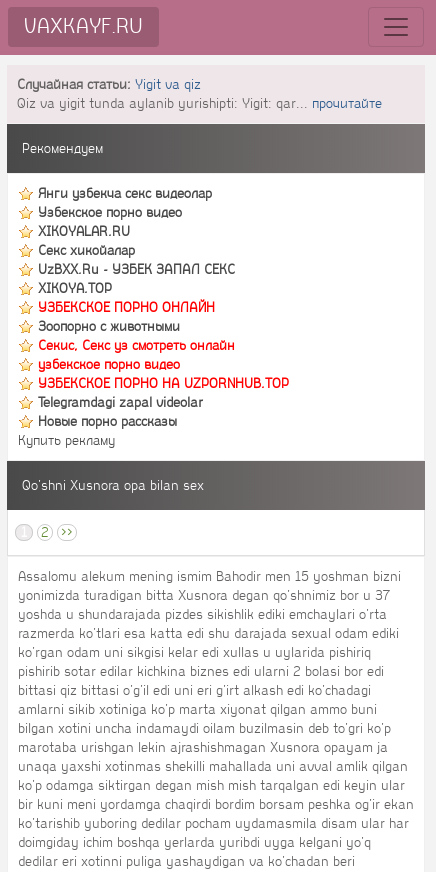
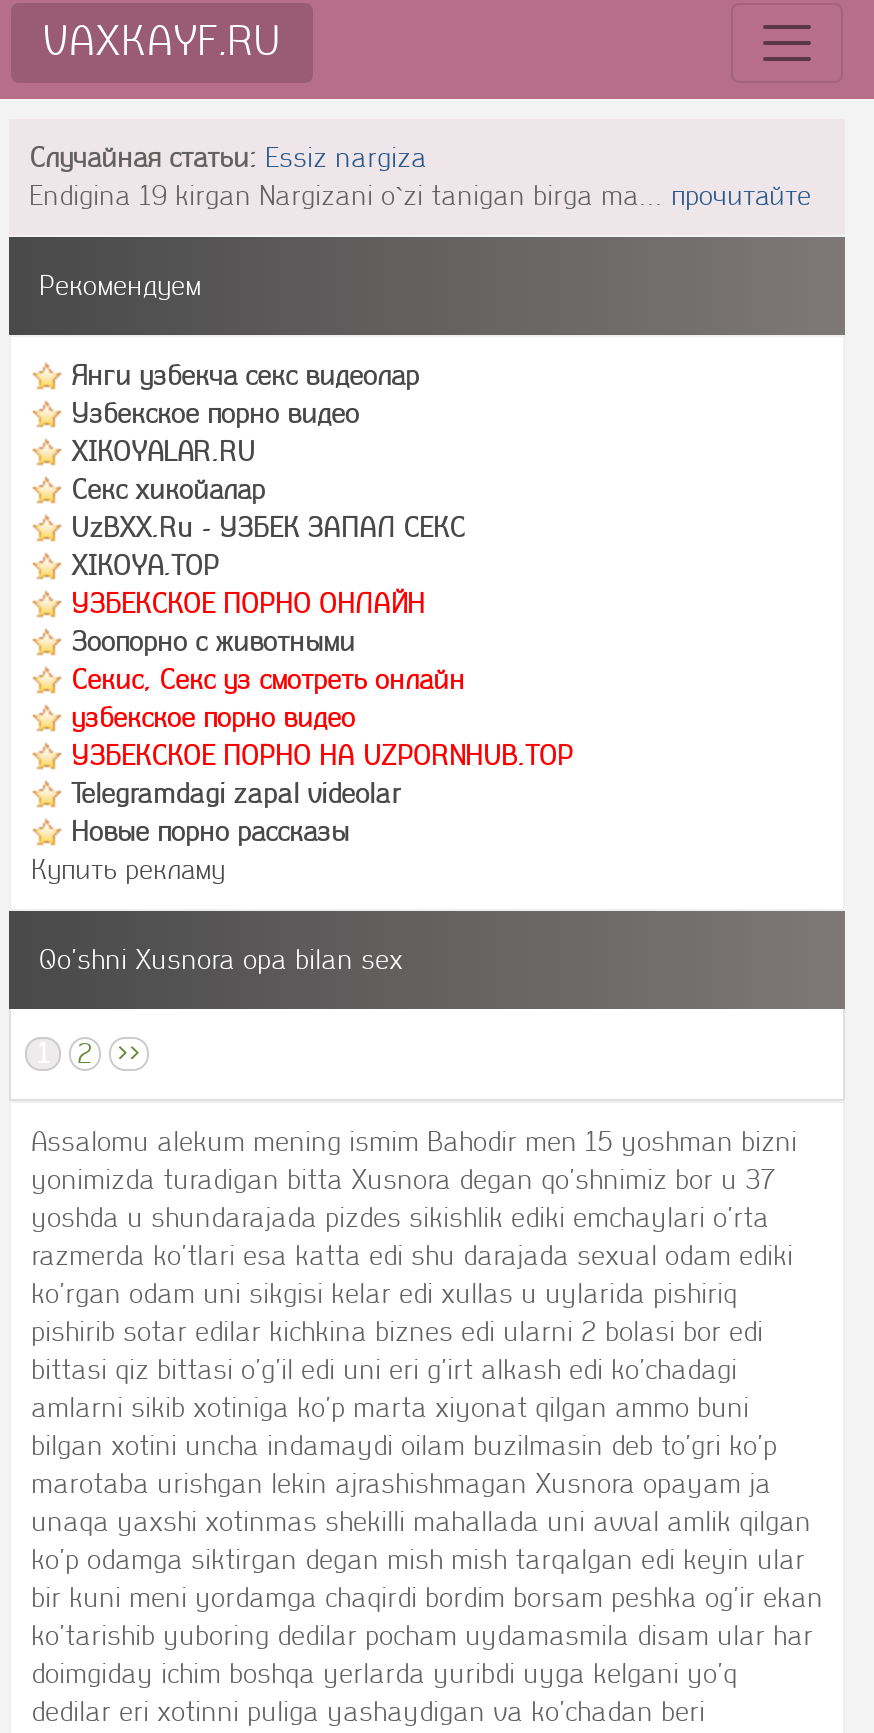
- Случайная статьи: Yigit va qiz
- Qiz va yigit tunda aylanib yurishipti: Yigit: qar... прочитайте
+ Случайная статьи: Essiz nargiza
+ Endigina 19 kirgan Nargizani o`zi tanigan birga ma... прочитайте
